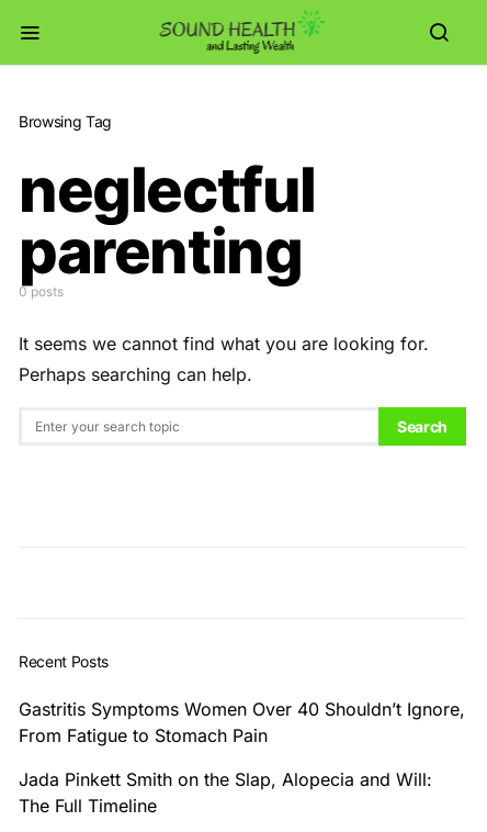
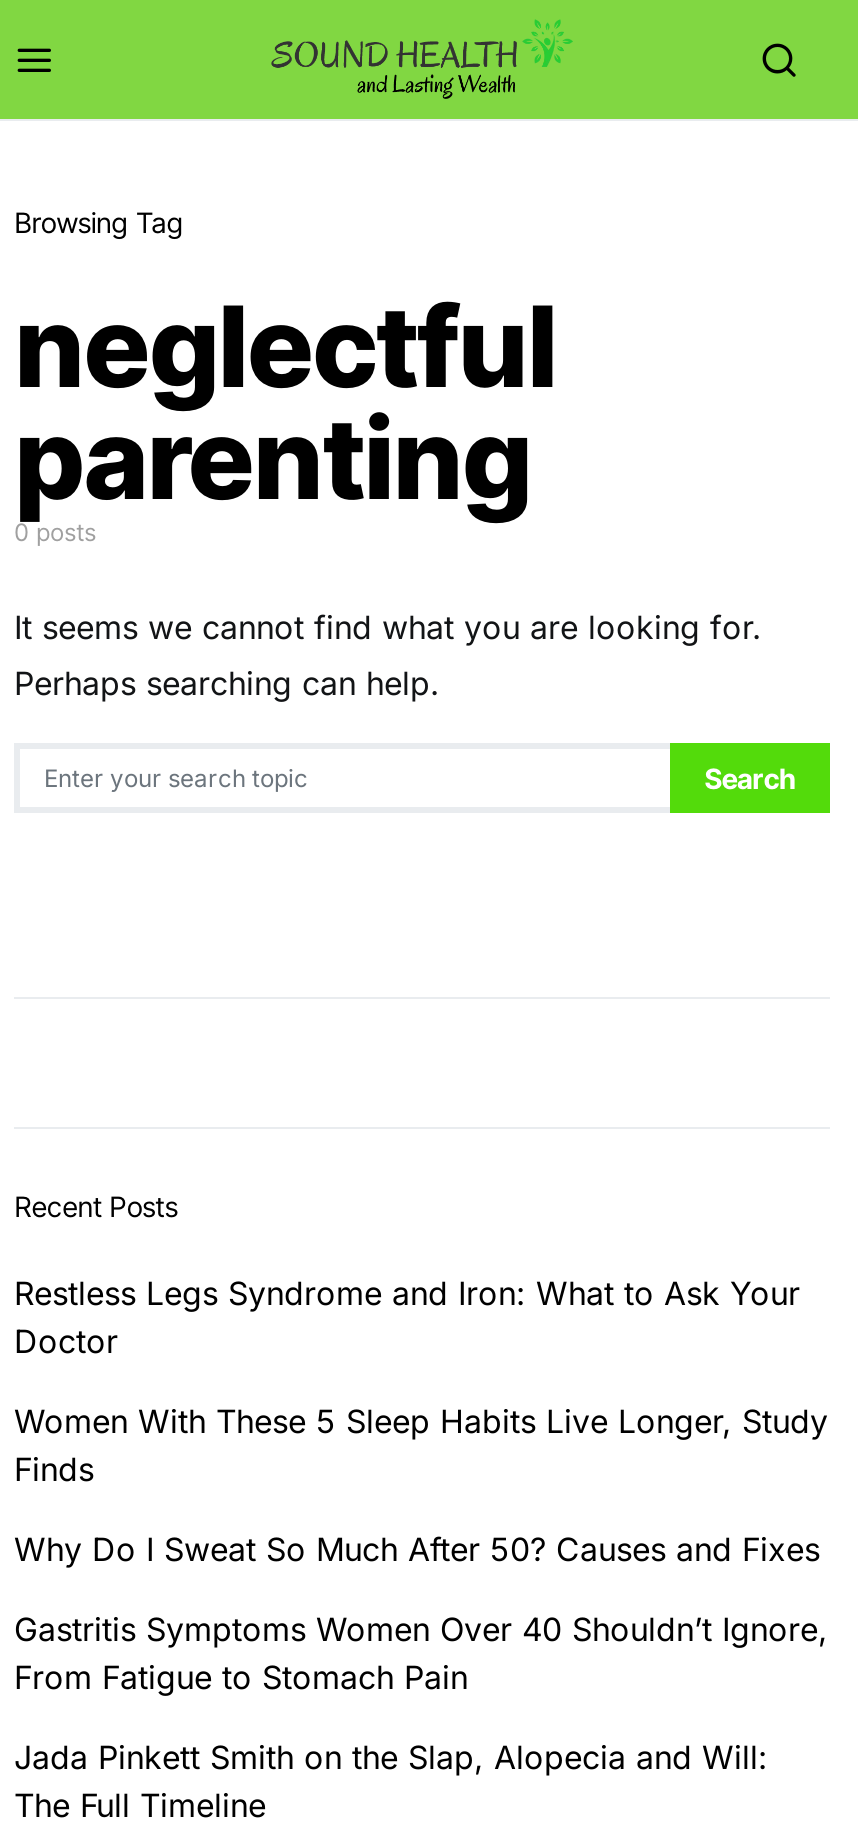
+ Restless Legs Syndrome and Iron: What to Ask Your
+ Doctor
+ Women With These 5 Sleep Habits Live Longer, Study
+ Finds
+ Why Do I Sweat So Much After 50? Causes and Fixes
